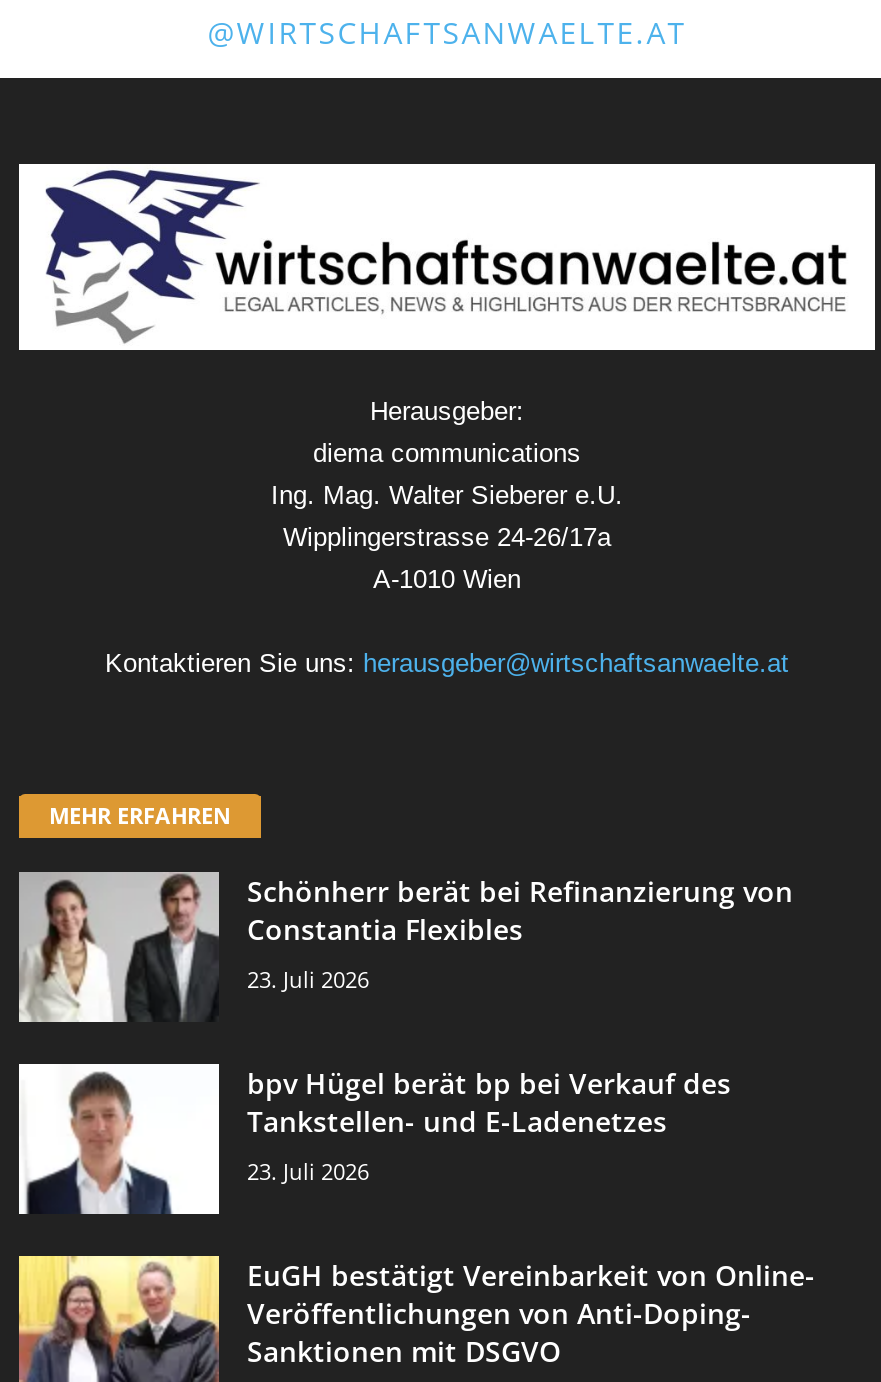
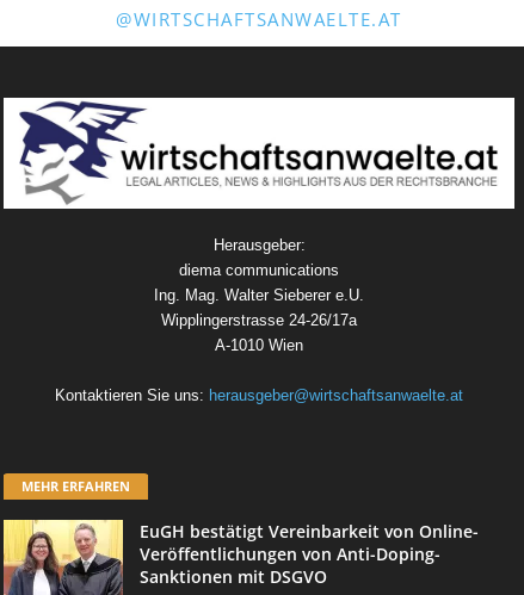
- [image]
- Schönherr berät bei Refinanzierung von
- Constantia Flexibles
- 23. Juli 2026
- bpv Hügel berät bp bei Verkauf des
- Tankstellen- und E-Ladenetzes
- 23. Juli 2026

- [image]
